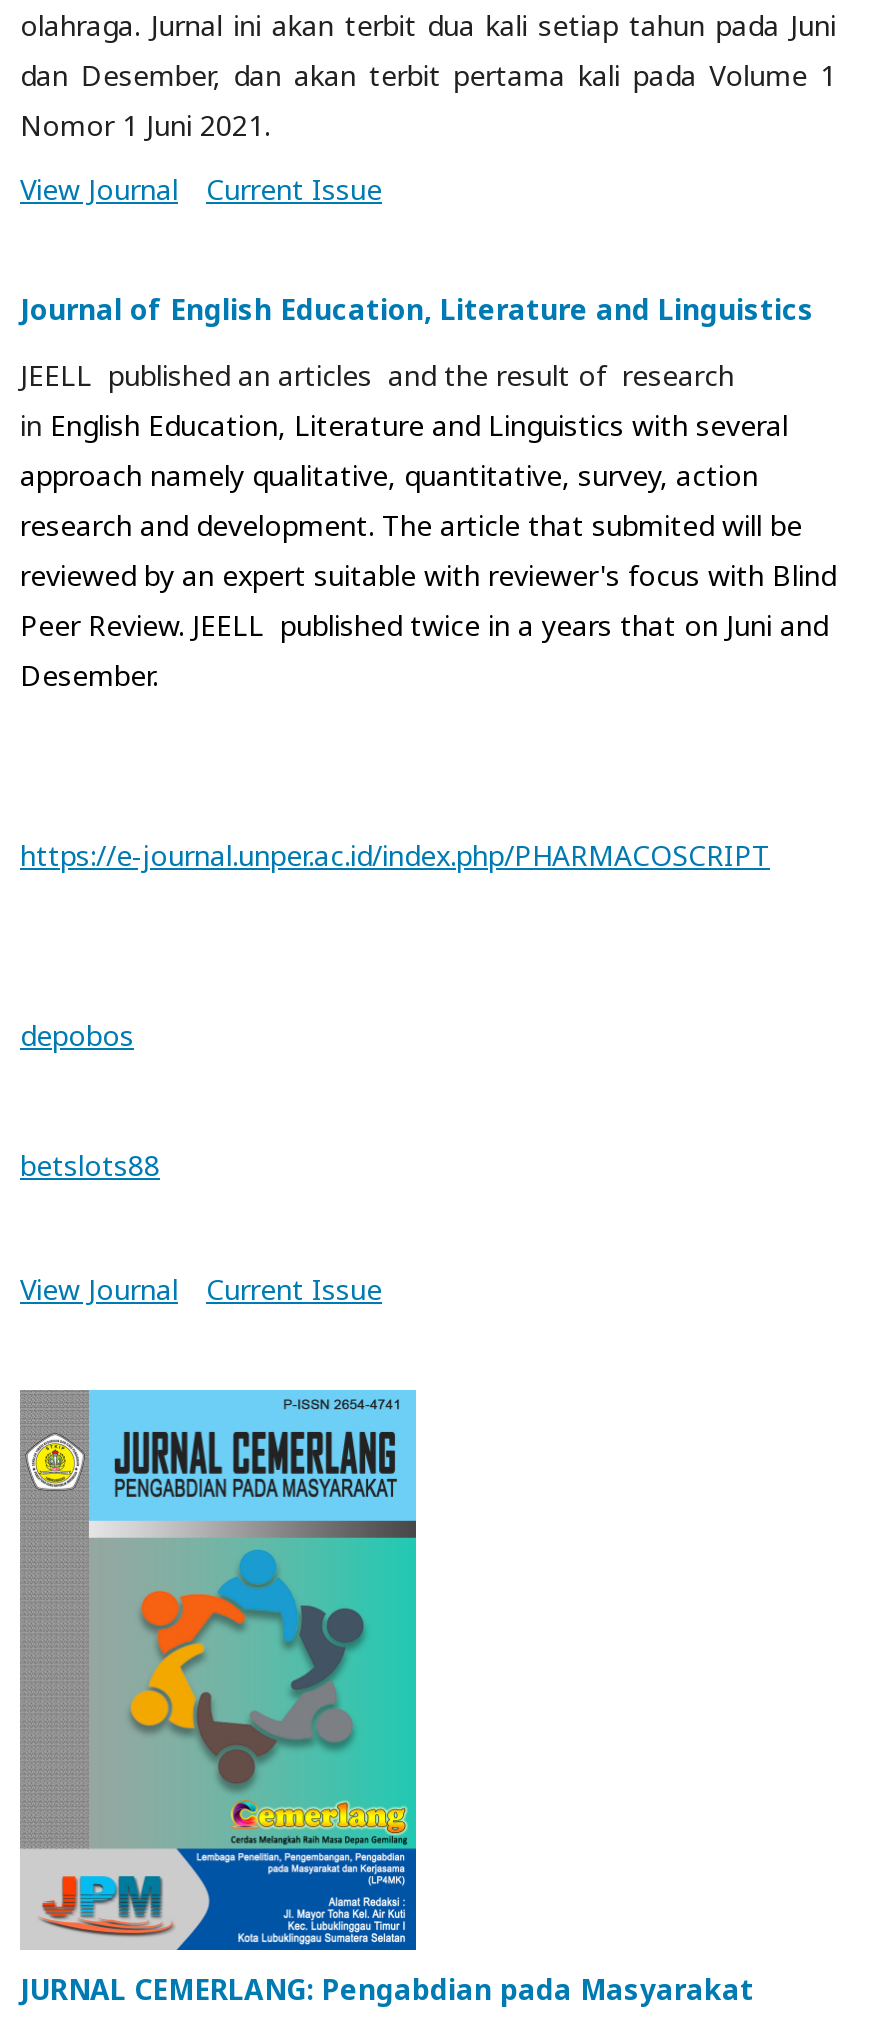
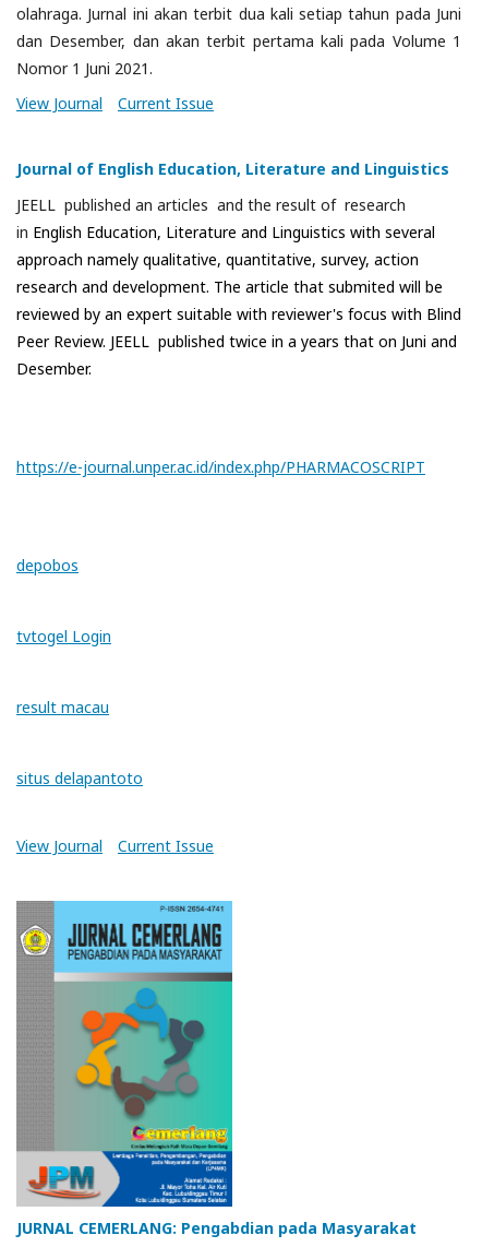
- betslots88
+ tvtogel Login
+ result macau
+ situs delapantoto
